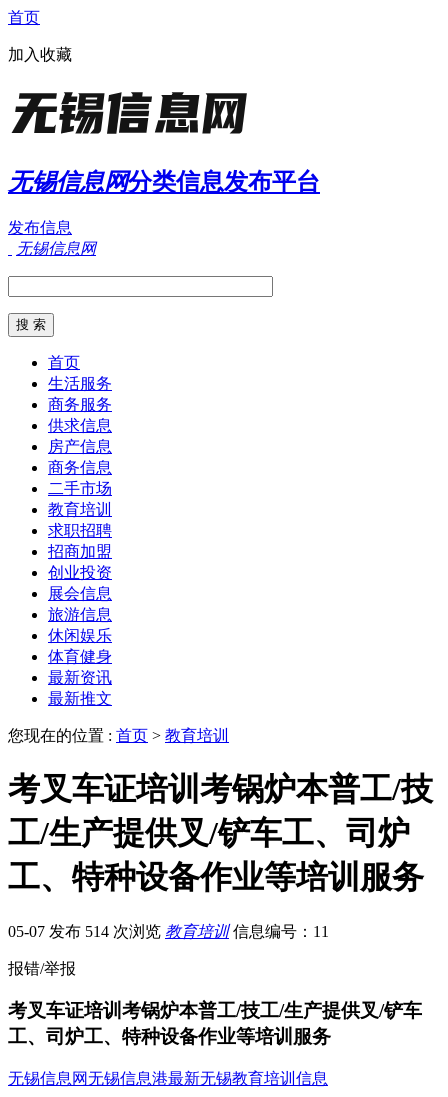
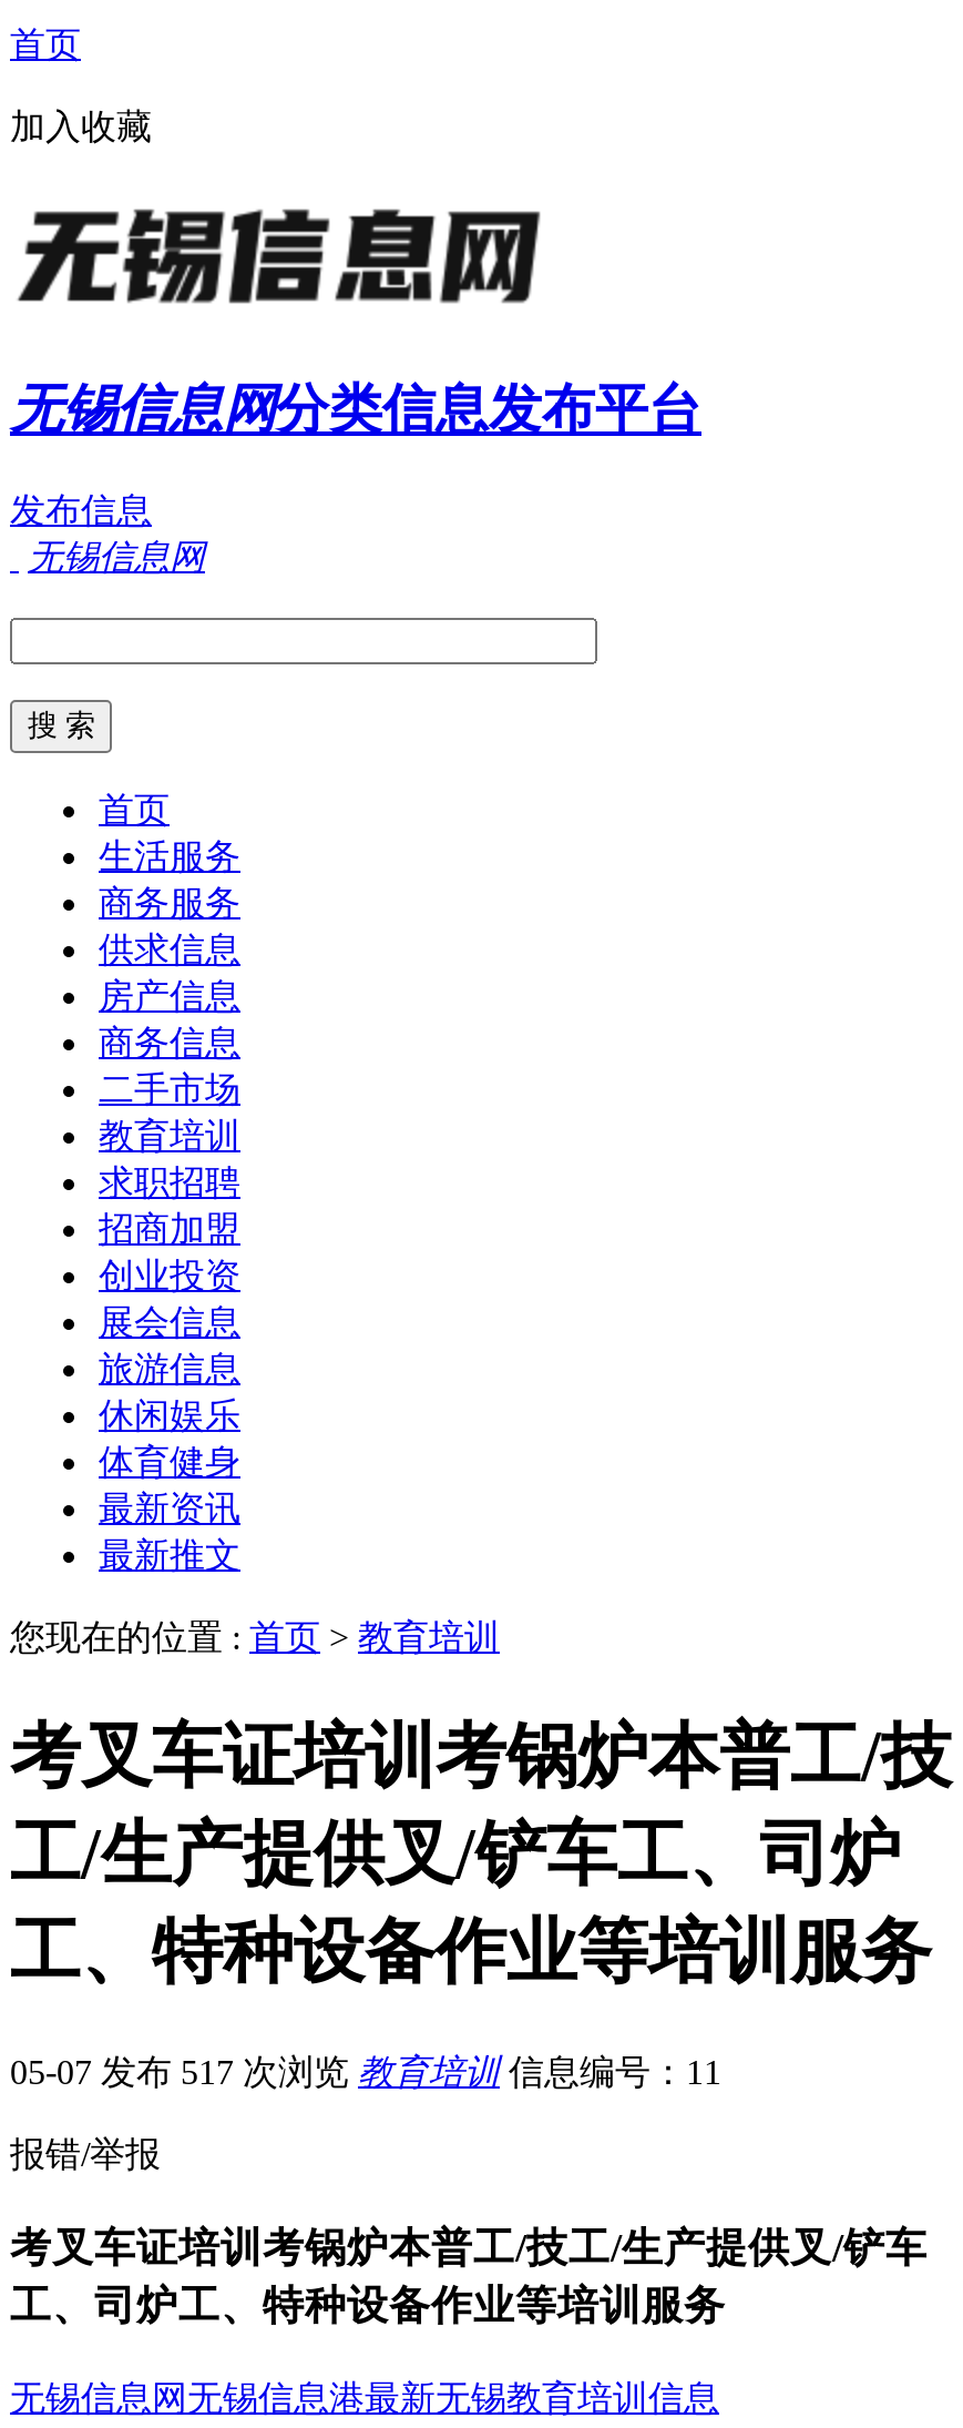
- 05-07 发布 514 次浏览 教育培训 信息编号：11
+ 05-07 发布 517 次浏览 教育培训 信息编号：11
